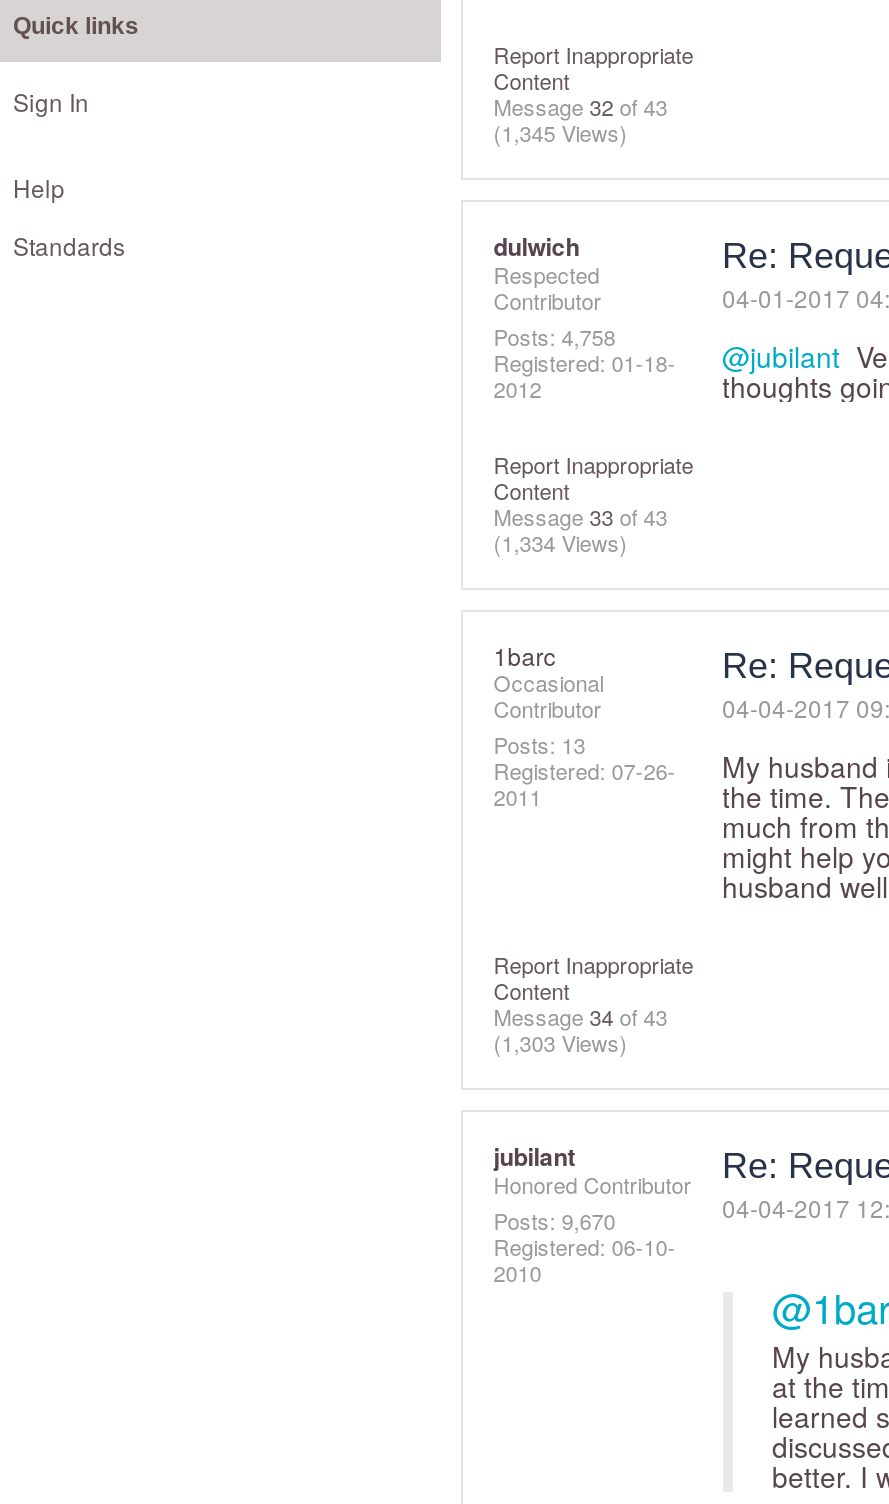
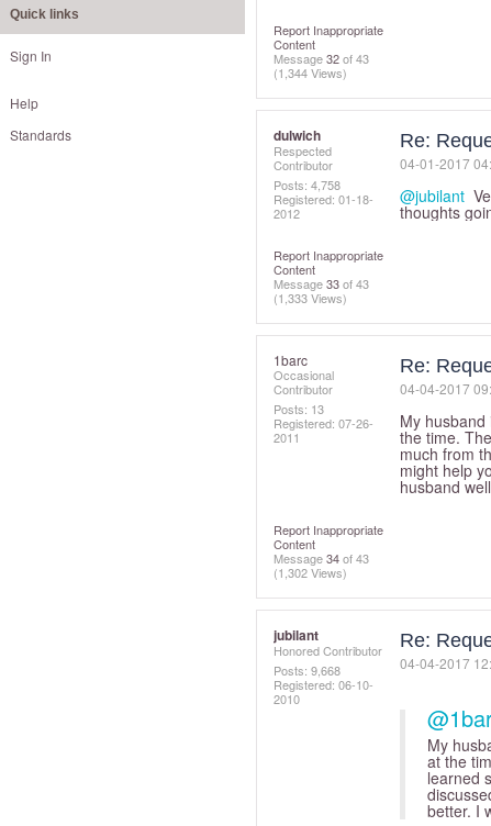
- (1,345 Views)
+ (1,344 Views)

- (1,334 Views)
+ (1,333 Views)

- (1,303 Views)
+ (1,302 Views)

- Posts: 9,670
+ Posts: 9,668
